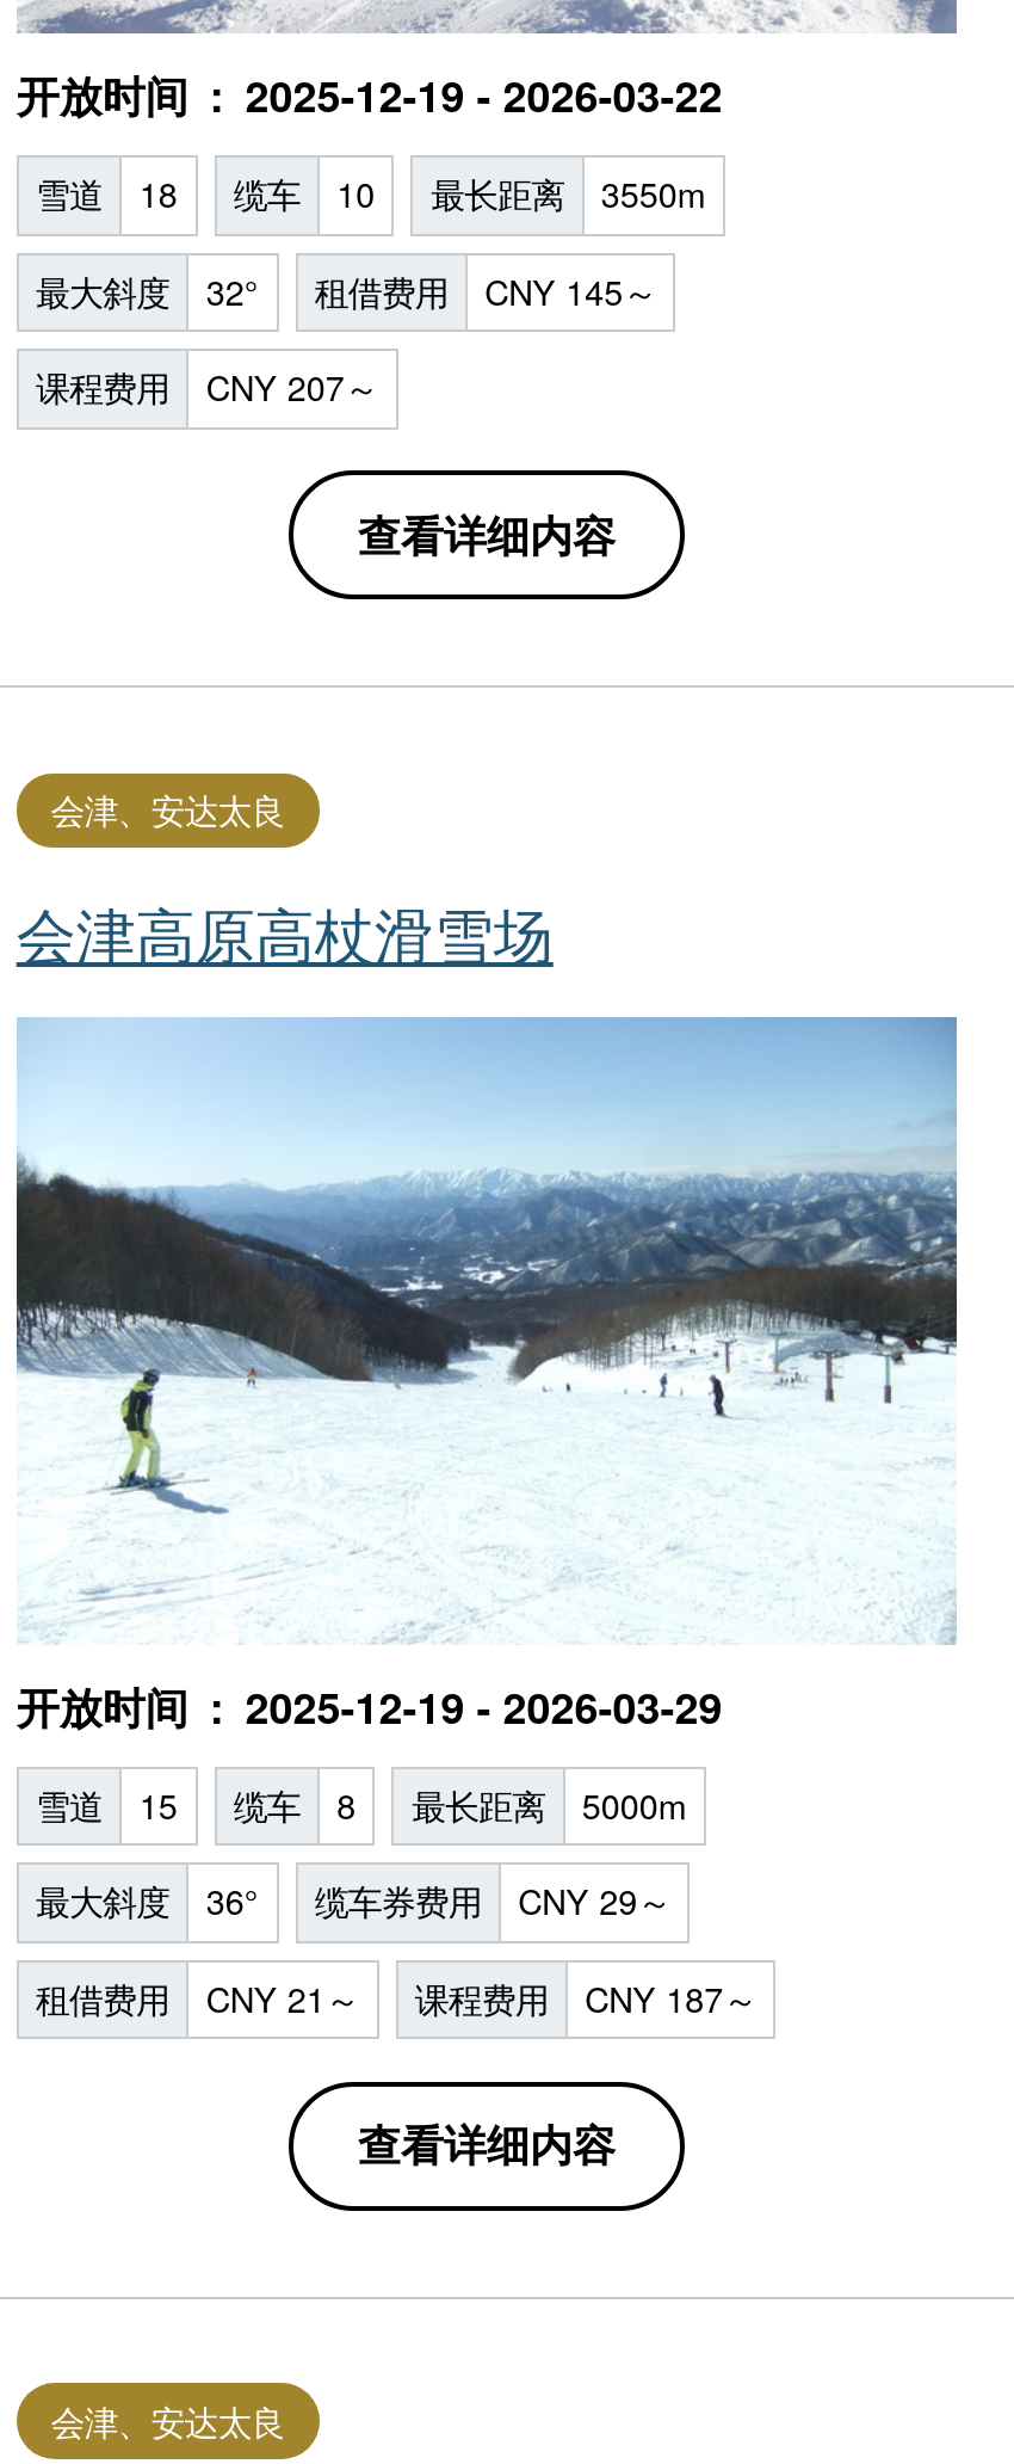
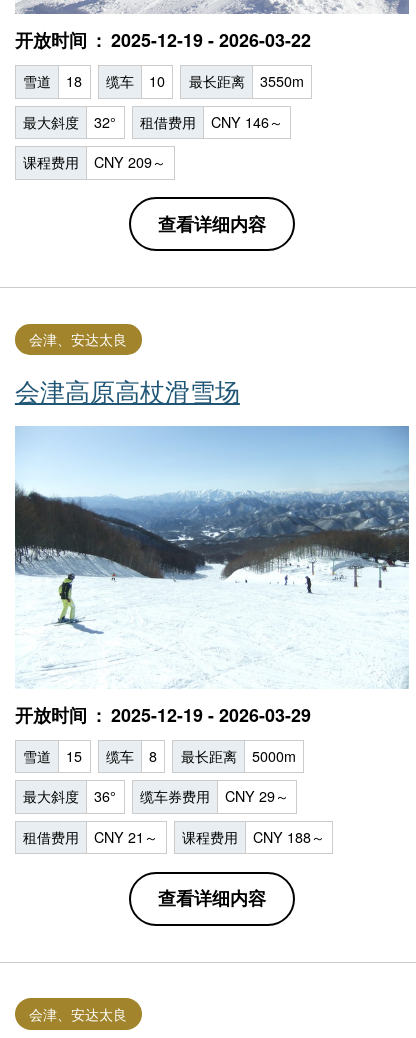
- 最大斜度 32° 租借费用 CNY 145～
+ 最大斜度 32° 租借费用 CNY 146～

- 课程费用 CNY 207～
+ 课程费用 CNY 209～

- 租借费用 CNY 21～ 课程费用 CNY 187～
+ 租借费用 CNY 21～ 课程费用 CNY 188～
